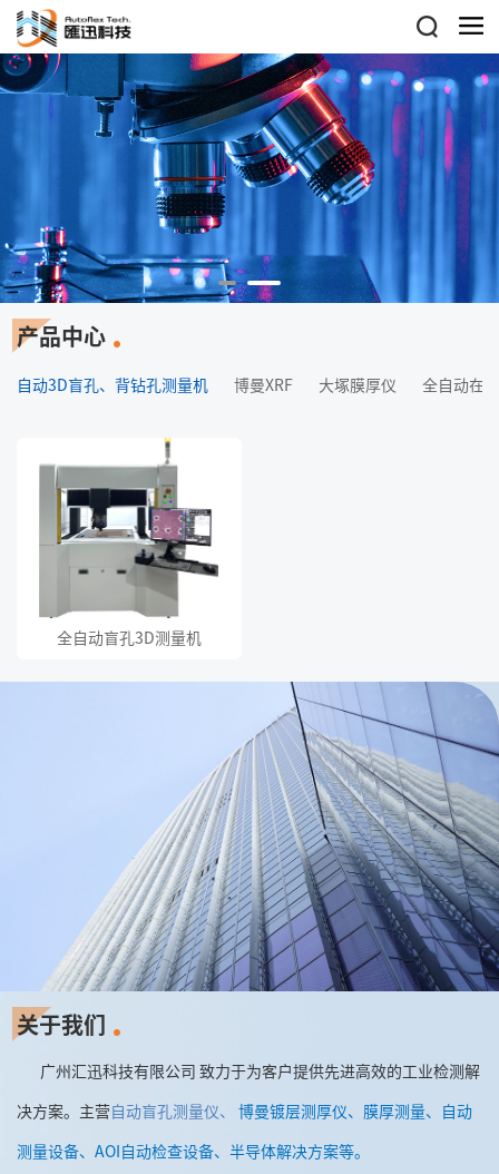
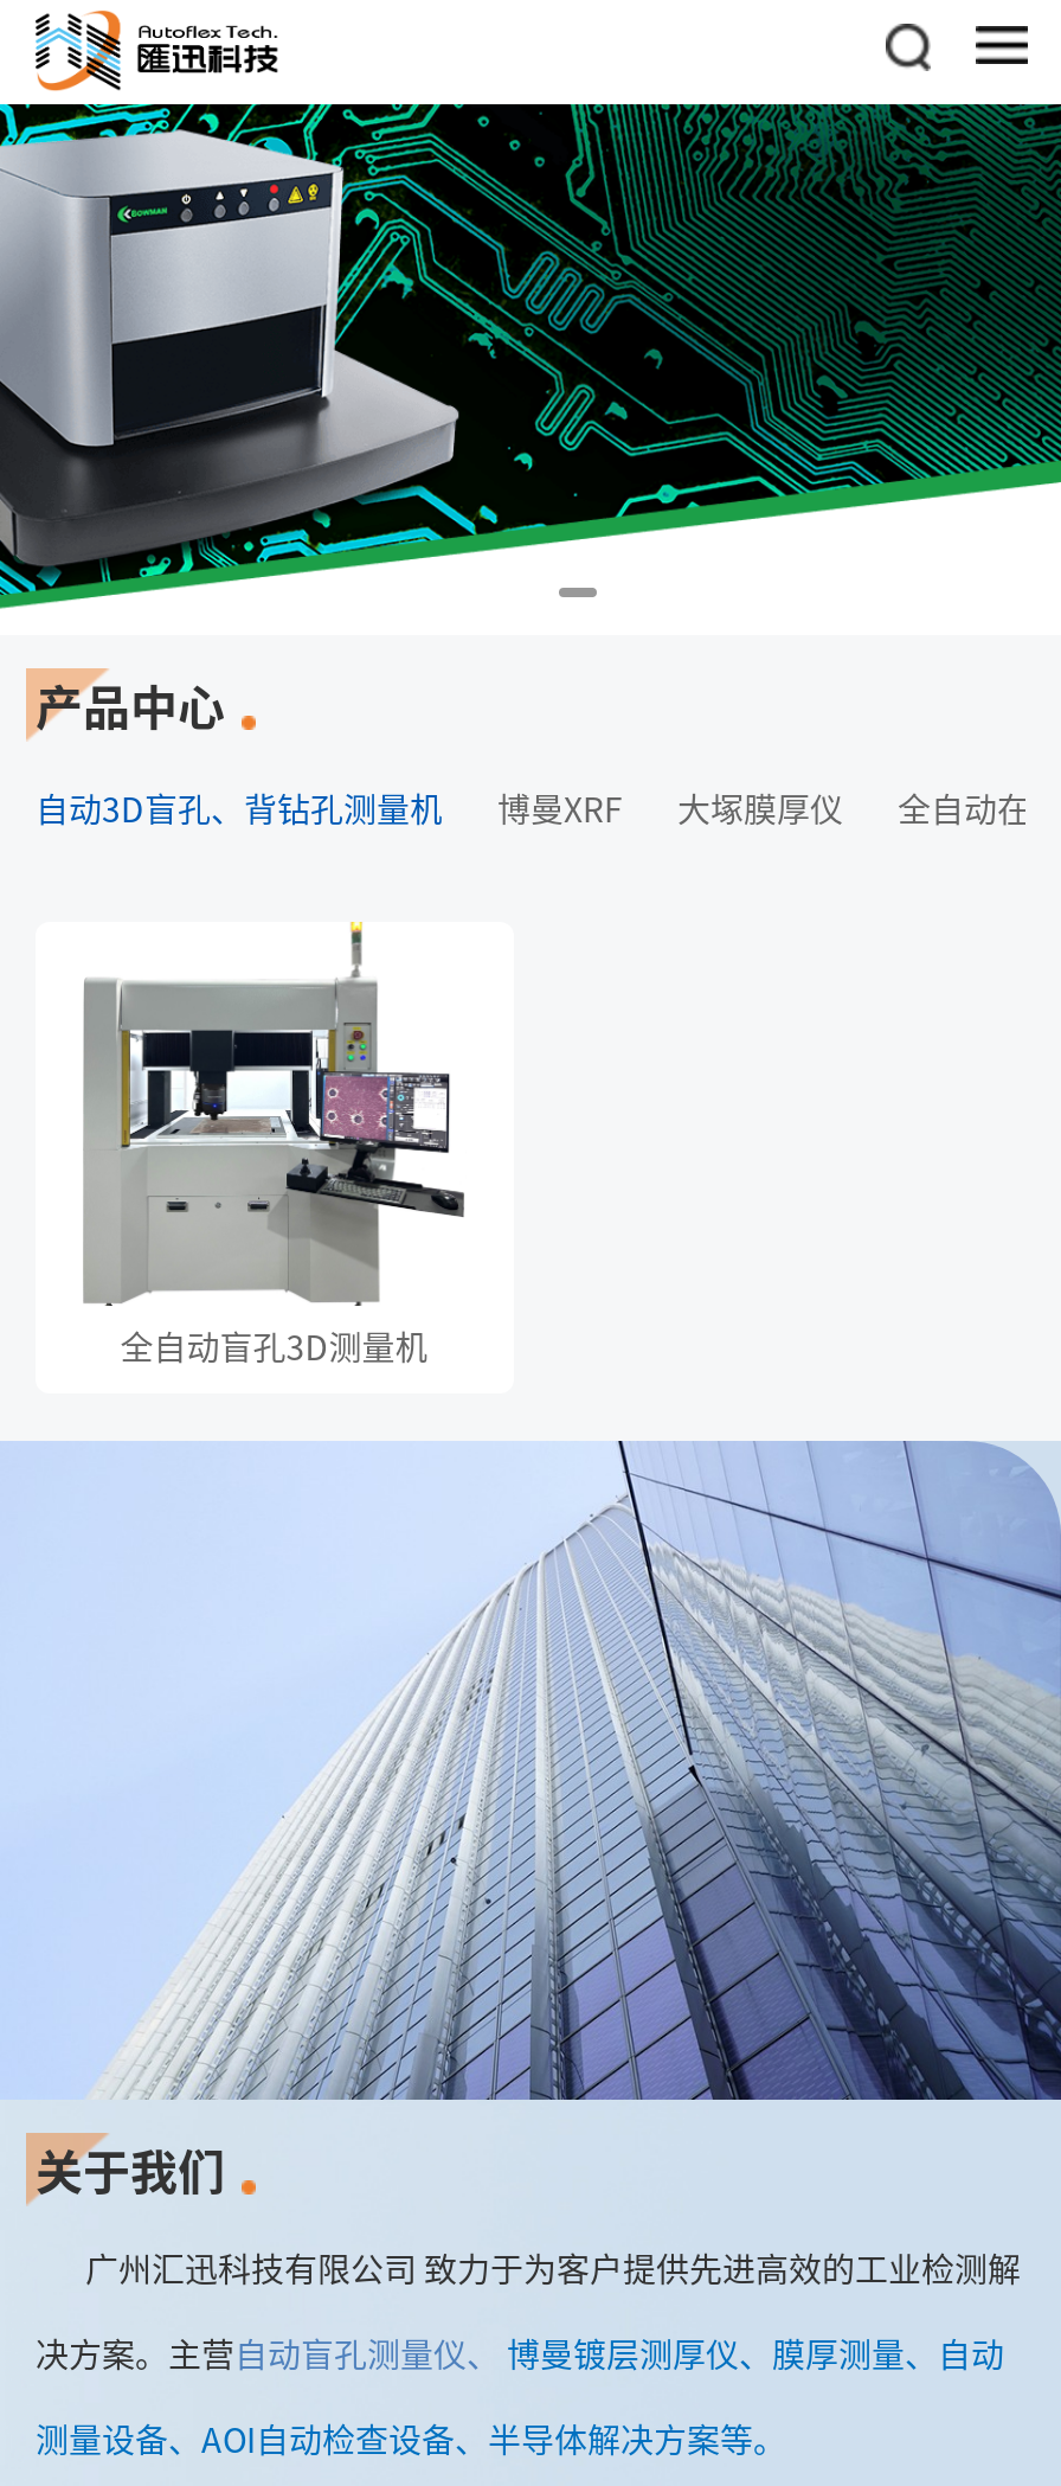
- [image]
+ [image]
